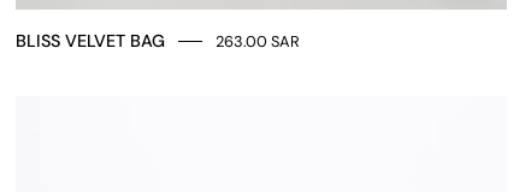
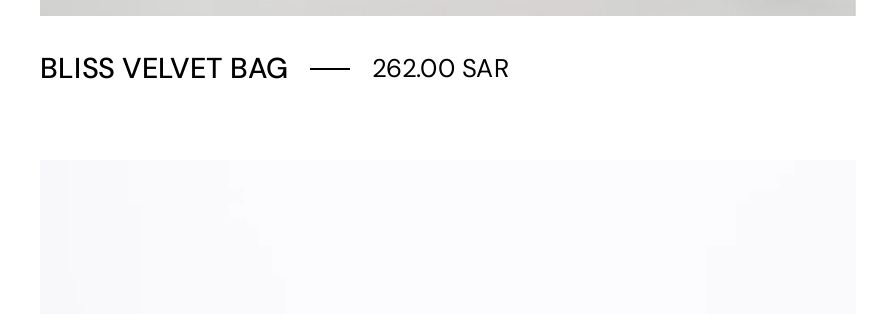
- 263.00 SAR
+ 262.00 SAR
